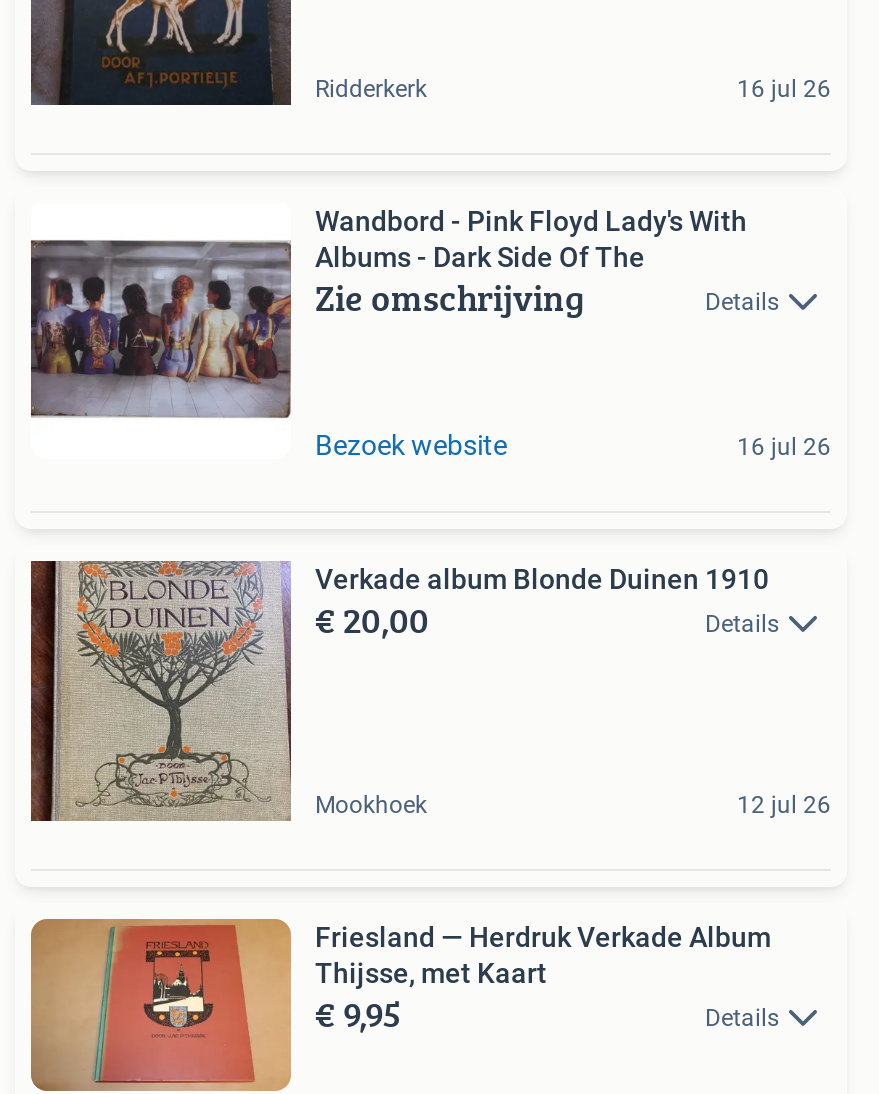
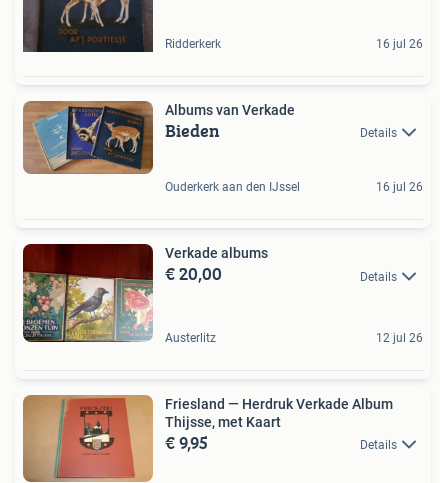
- [image]
- Wandbord - Pink Floyd Lady's With
- Albums - Dark Side Of The
- Zie omschrijving
+ [image]
+ Albums van Verkade
+ Bieden

- Bezoek website
+ Ouderkerk aan den IJssel

- [image]
- Verkade album Blonde Duinen 1910
+ [image]
+ Verkade albums

- Mookhoek
+ Austerlitz
